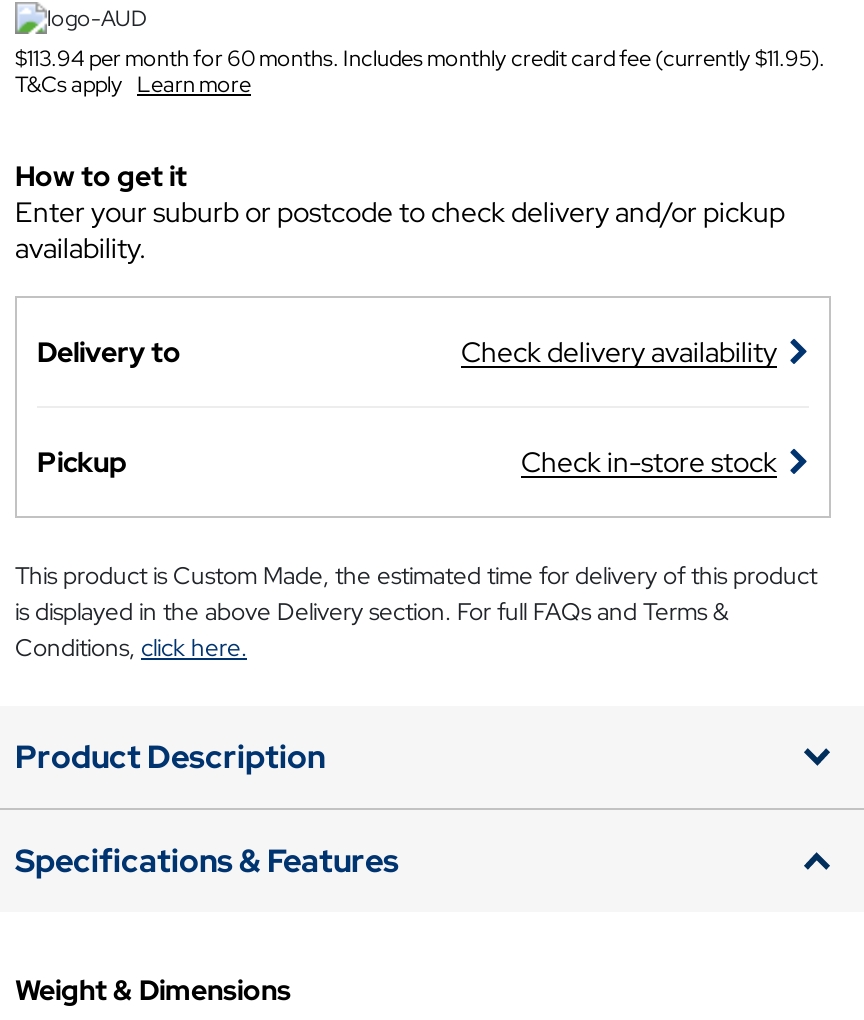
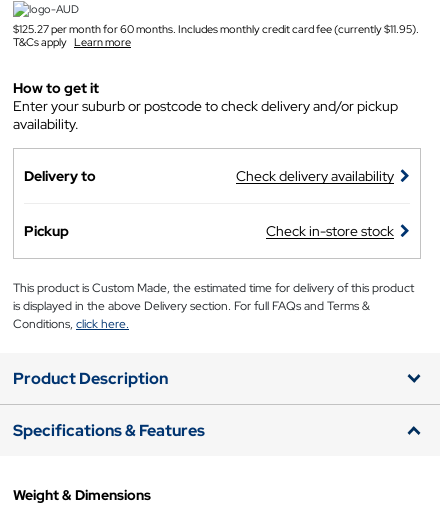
- $113.94 per month for 60 months. Includes monthly credit card fee (currently $11.95).
+ $125.27 per month for 60 months. Includes monthly credit card fee (currently $11.95).
